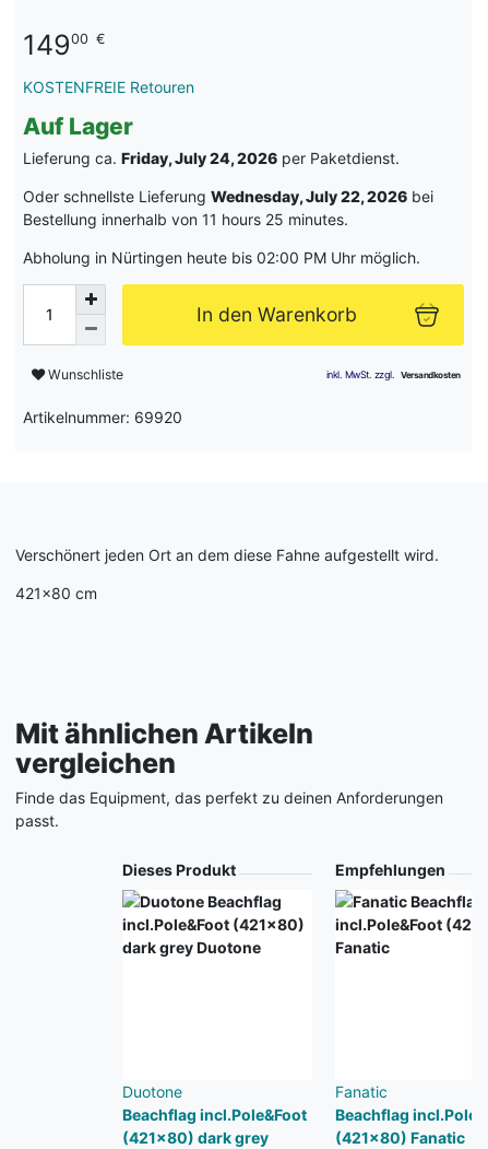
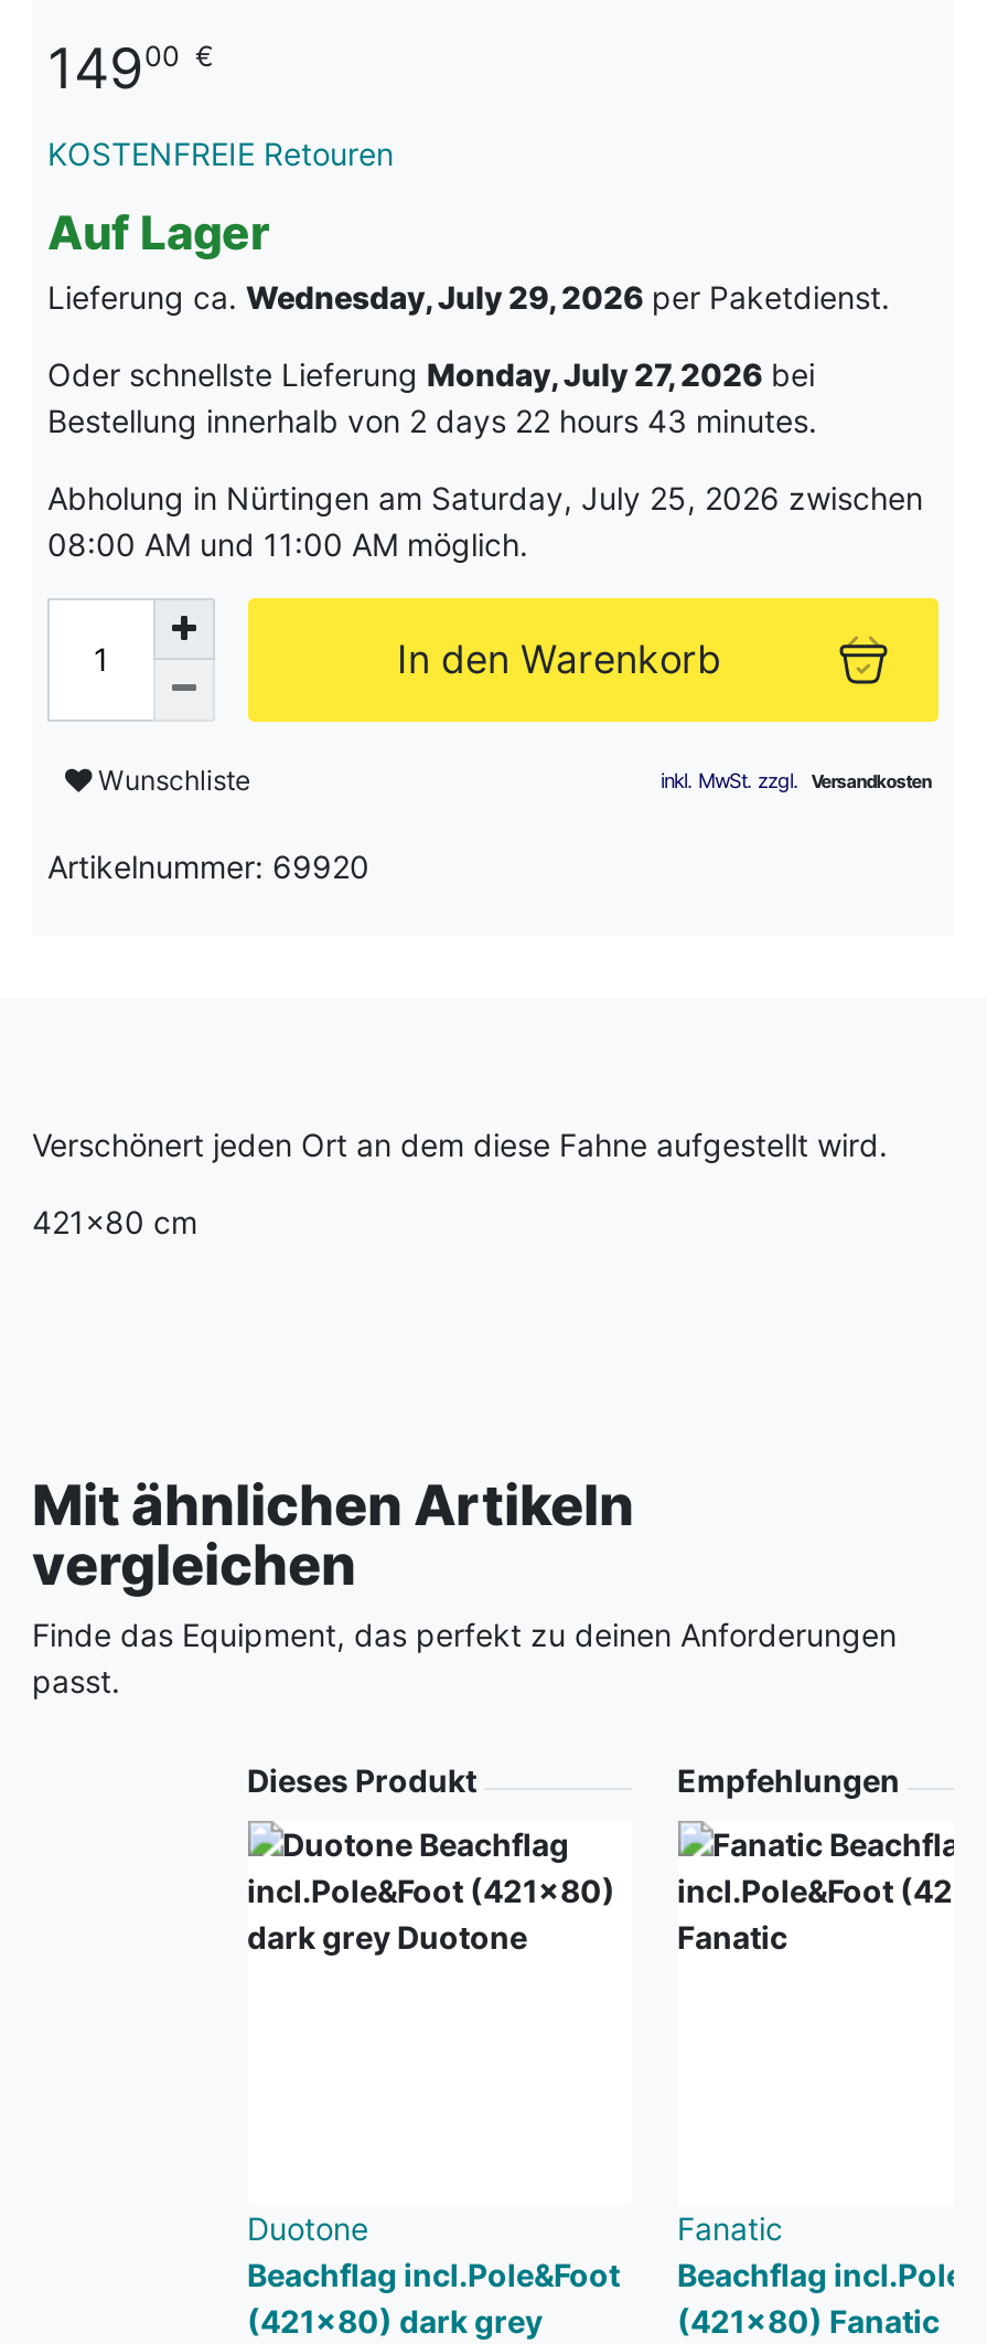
- Lieferung ca. Friday, July 24, 2026 per Paketdienst.
+ Lieferung ca. Wednesday, July 29, 2026 per Paketdienst.

- Oder schnellste Lieferung Wednesday, July 22, 2026 bei
- Bestellung innerhalb von 11 hours 25 minutes.
+ Oder schnellste Lieferung Monday, July 27, 2026 bei
+ Bestellung innerhalb von 2 days 22 hours 43 minutes.

- Abholung in Nürtingen heute bis 02:00 PM Uhr möglich.
+ Abholung in Nürtingen am Saturday, July 25, 2026 zwischen
+ 08:00 AM und 11:00 AM möglich.
